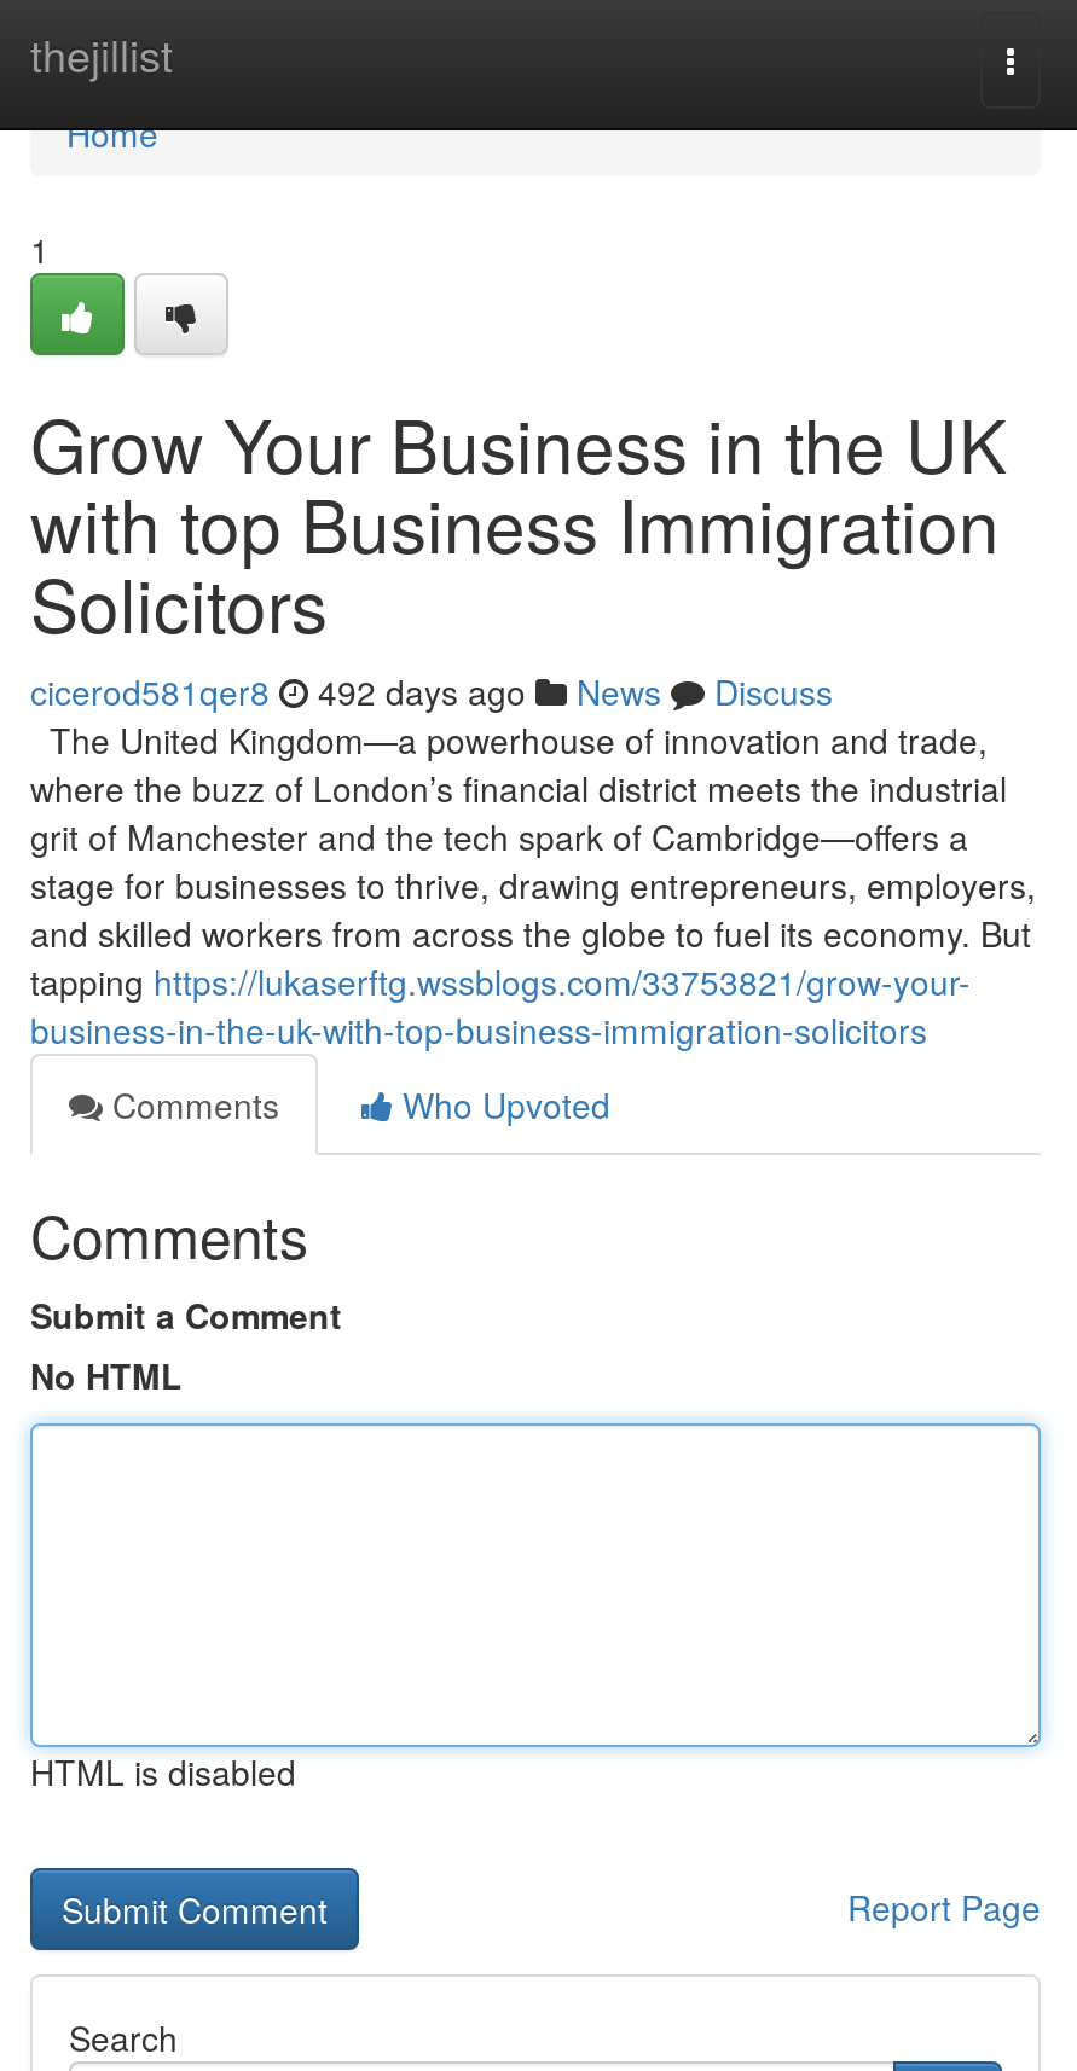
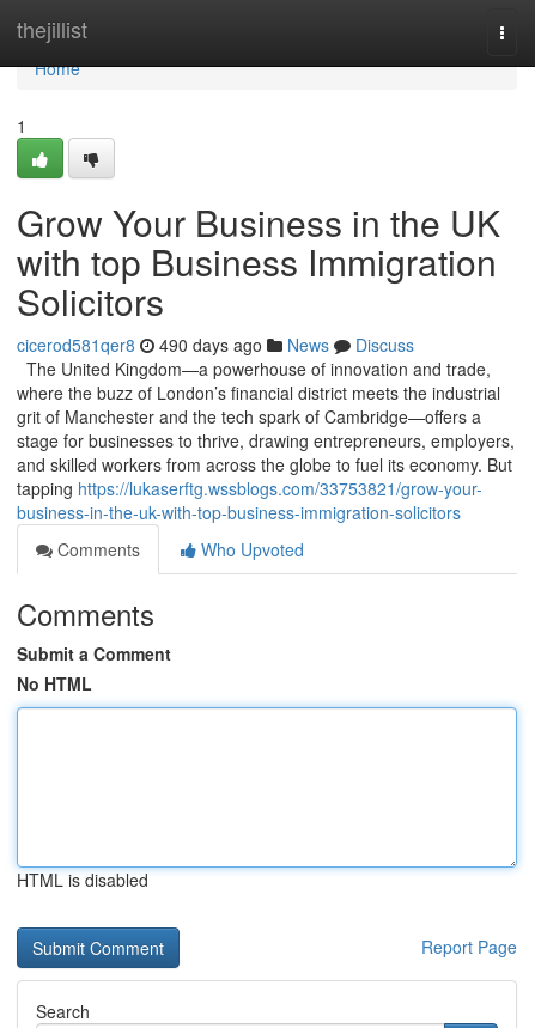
- cicerod581qer8 492 days ago News Discuss
+ cicerod581qer8 490 days ago News Discuss
